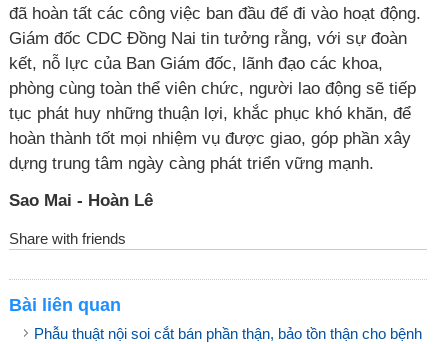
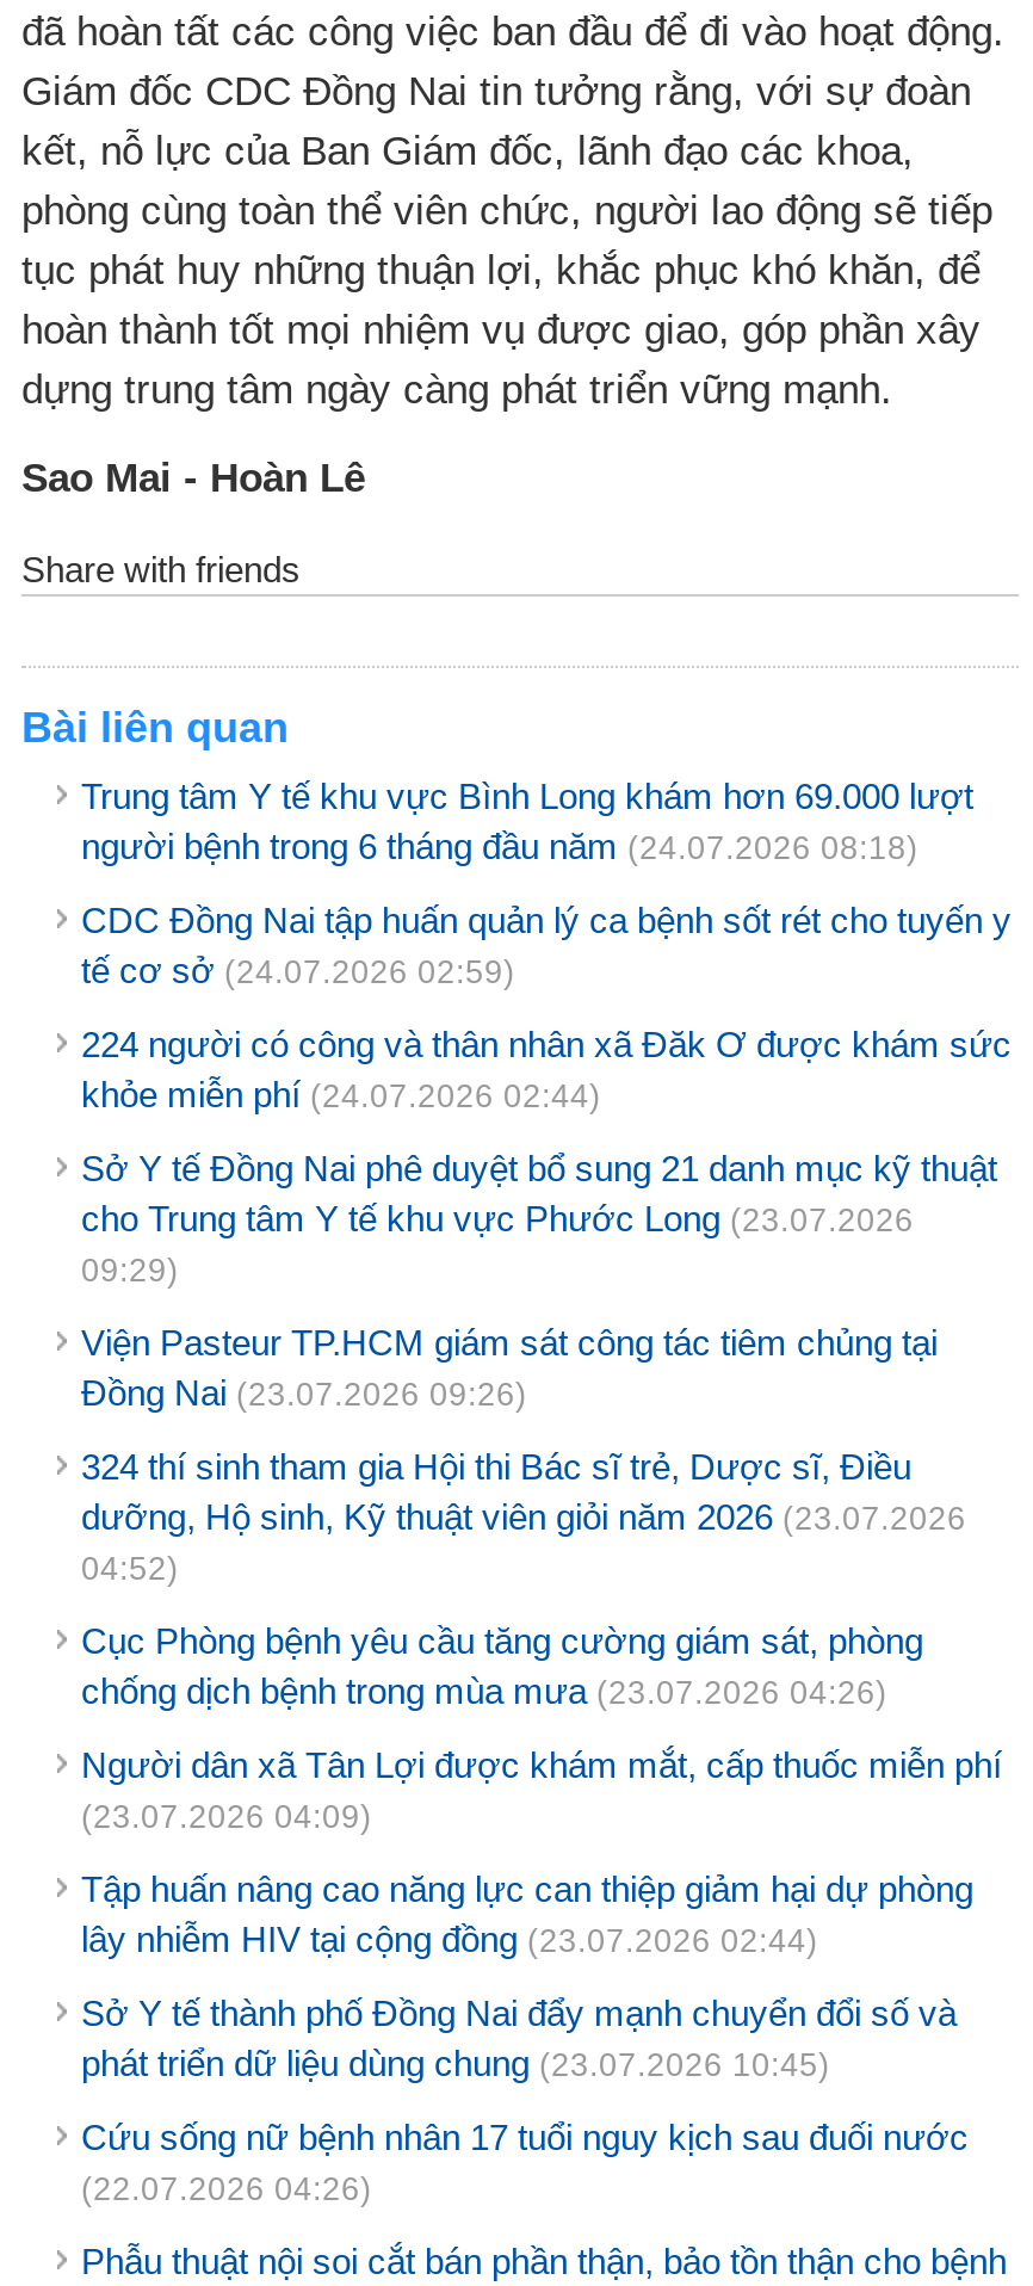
+ Trung tâm Y tế khu vực Bình Long khám hơn 69.000 lượt
+ người bệnh trong 6 tháng đầu năm (24.07.2026 08:18)
+ CDC Đồng Nai tập huấn quản lý ca bệnh sốt rét cho tuyến y
+ tế cơ sở (24.07.2026 02:59)
+ 224 người có công và thân nhân xã Đăk Ơ được khám sức
+ khỏe miễn phí (24.07.2026 02:44)
+ Sở Y tế Đồng Nai phê duyệt bổ sung 21 danh mục kỹ thuật
+ cho Trung tâm Y tế khu vực Phước Long (23.07.2026
+ 09:29)
+ Viện Pasteur TP.HCM giám sát công tác tiêm chủng tại
+ Đồng Nai (23.07.2026 09:26)
+ 324 thí sinh tham gia Hội thi Bác sĩ trẻ, Dược sĩ, Điều
+ dưỡng, Hộ sinh, Kỹ thuật viên giỏi năm 2026 (23.07.2026
+ 04:52)
+ Cục Phòng bệnh yêu cầu tăng cường giám sát, phòng
+ chống dịch bệnh trong mùa mưa (23.07.2026 04:26)
+ Người dân xã Tân Lợi được khám mắt, cấp thuốc miễn phí
+ (23.07.2026 04:09)
+ Tập huấn nâng cao năng lực can thiệp giảm hại dự phòng
+ lây nhiễm HIV tại cộng đồng (23.07.2026 02:44)
+ Sở Y tế thành phố Đồng Nai đẩy mạnh chuyển đổi số và
+ phát triển dữ liệu dùng chung (23.07.2026 10:45)
+ Cứu sống nữ bệnh nhân 17 tuổi nguy kịch sau đuối nước
+ (22.07.2026 04:26)
